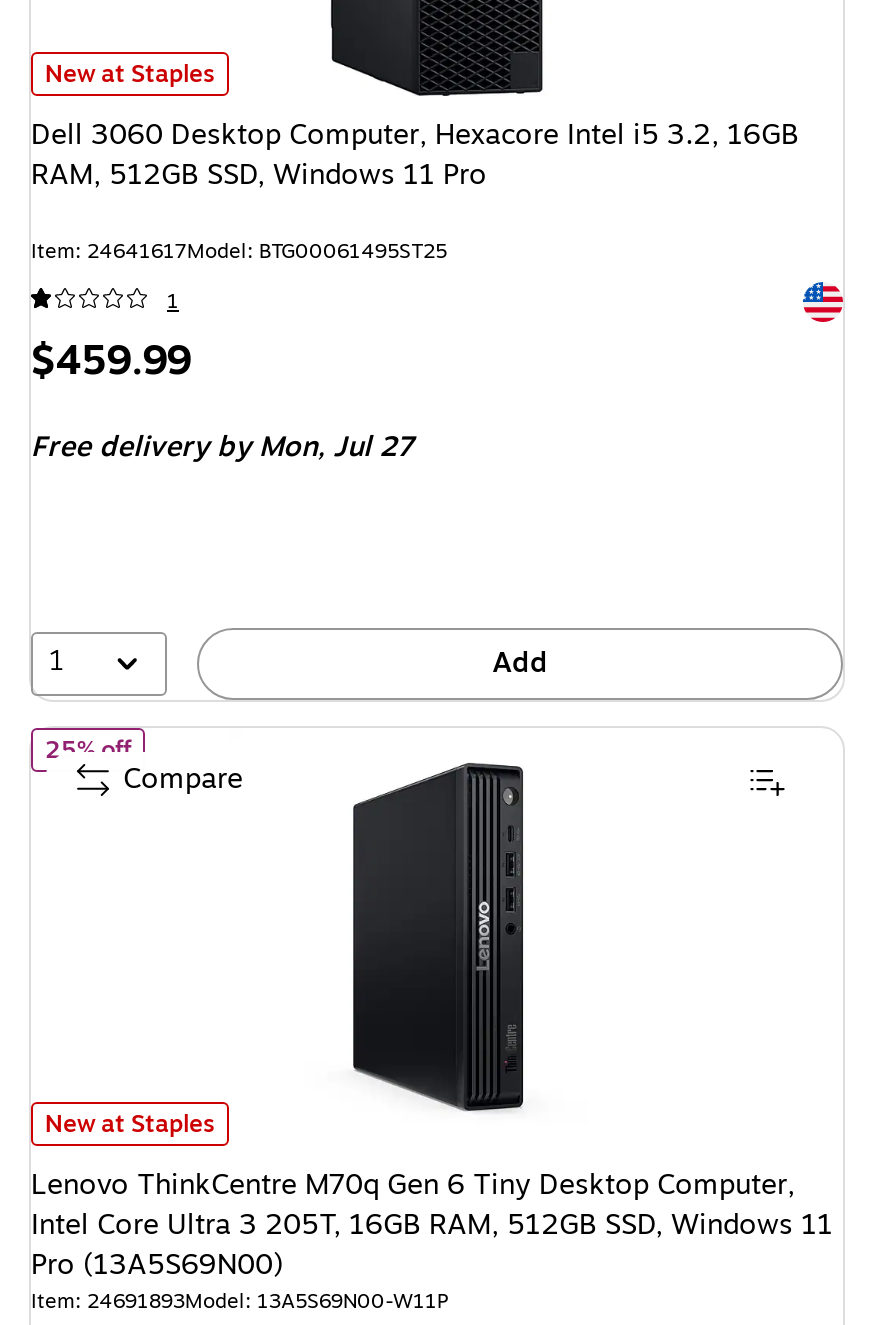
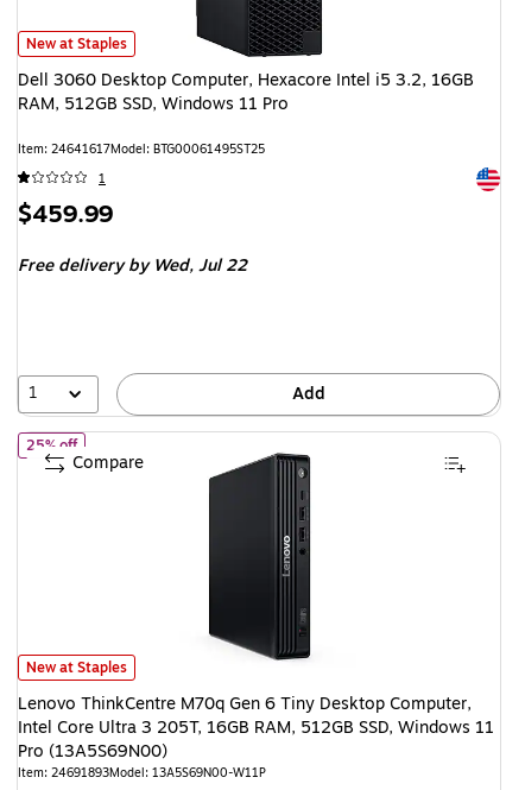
- Free deliveryby Mon, Jul 27
+ Free deliveryby Wed, Jul 22
